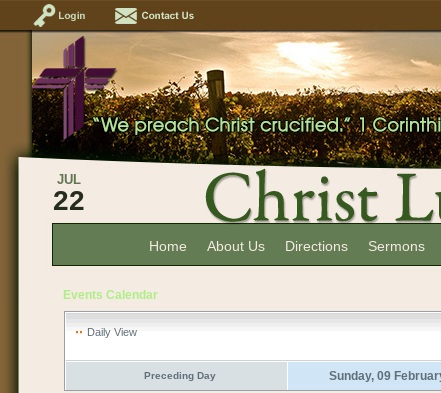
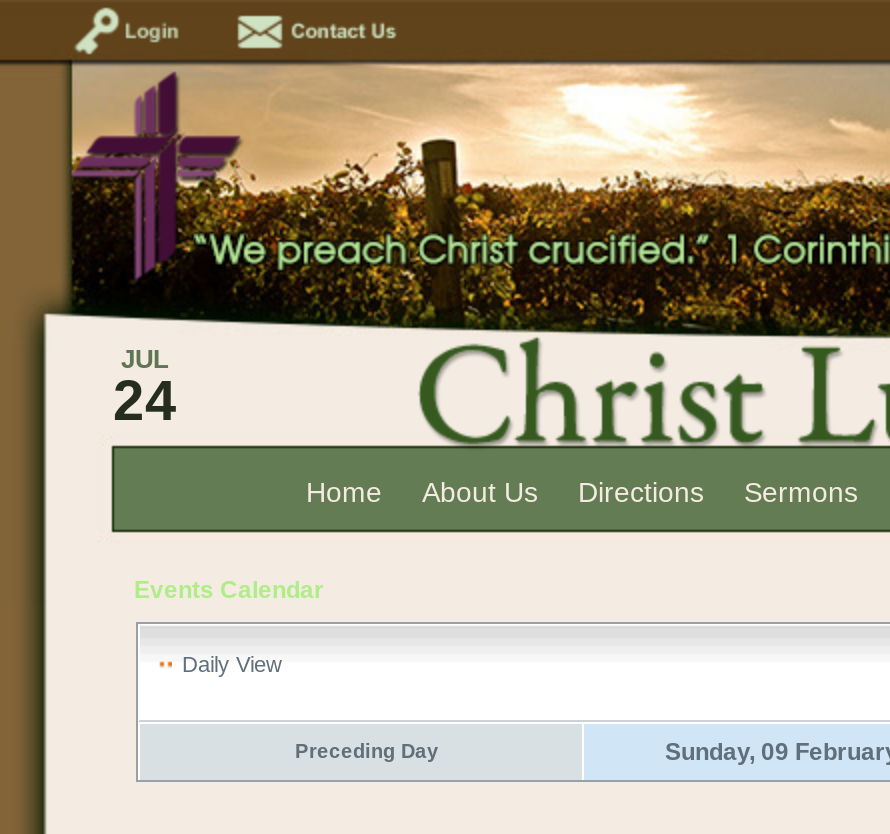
- 22
+ 24
